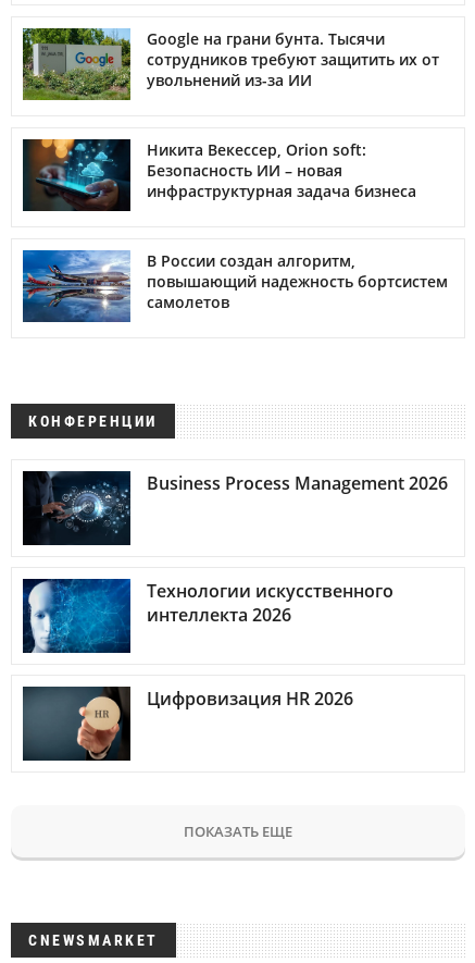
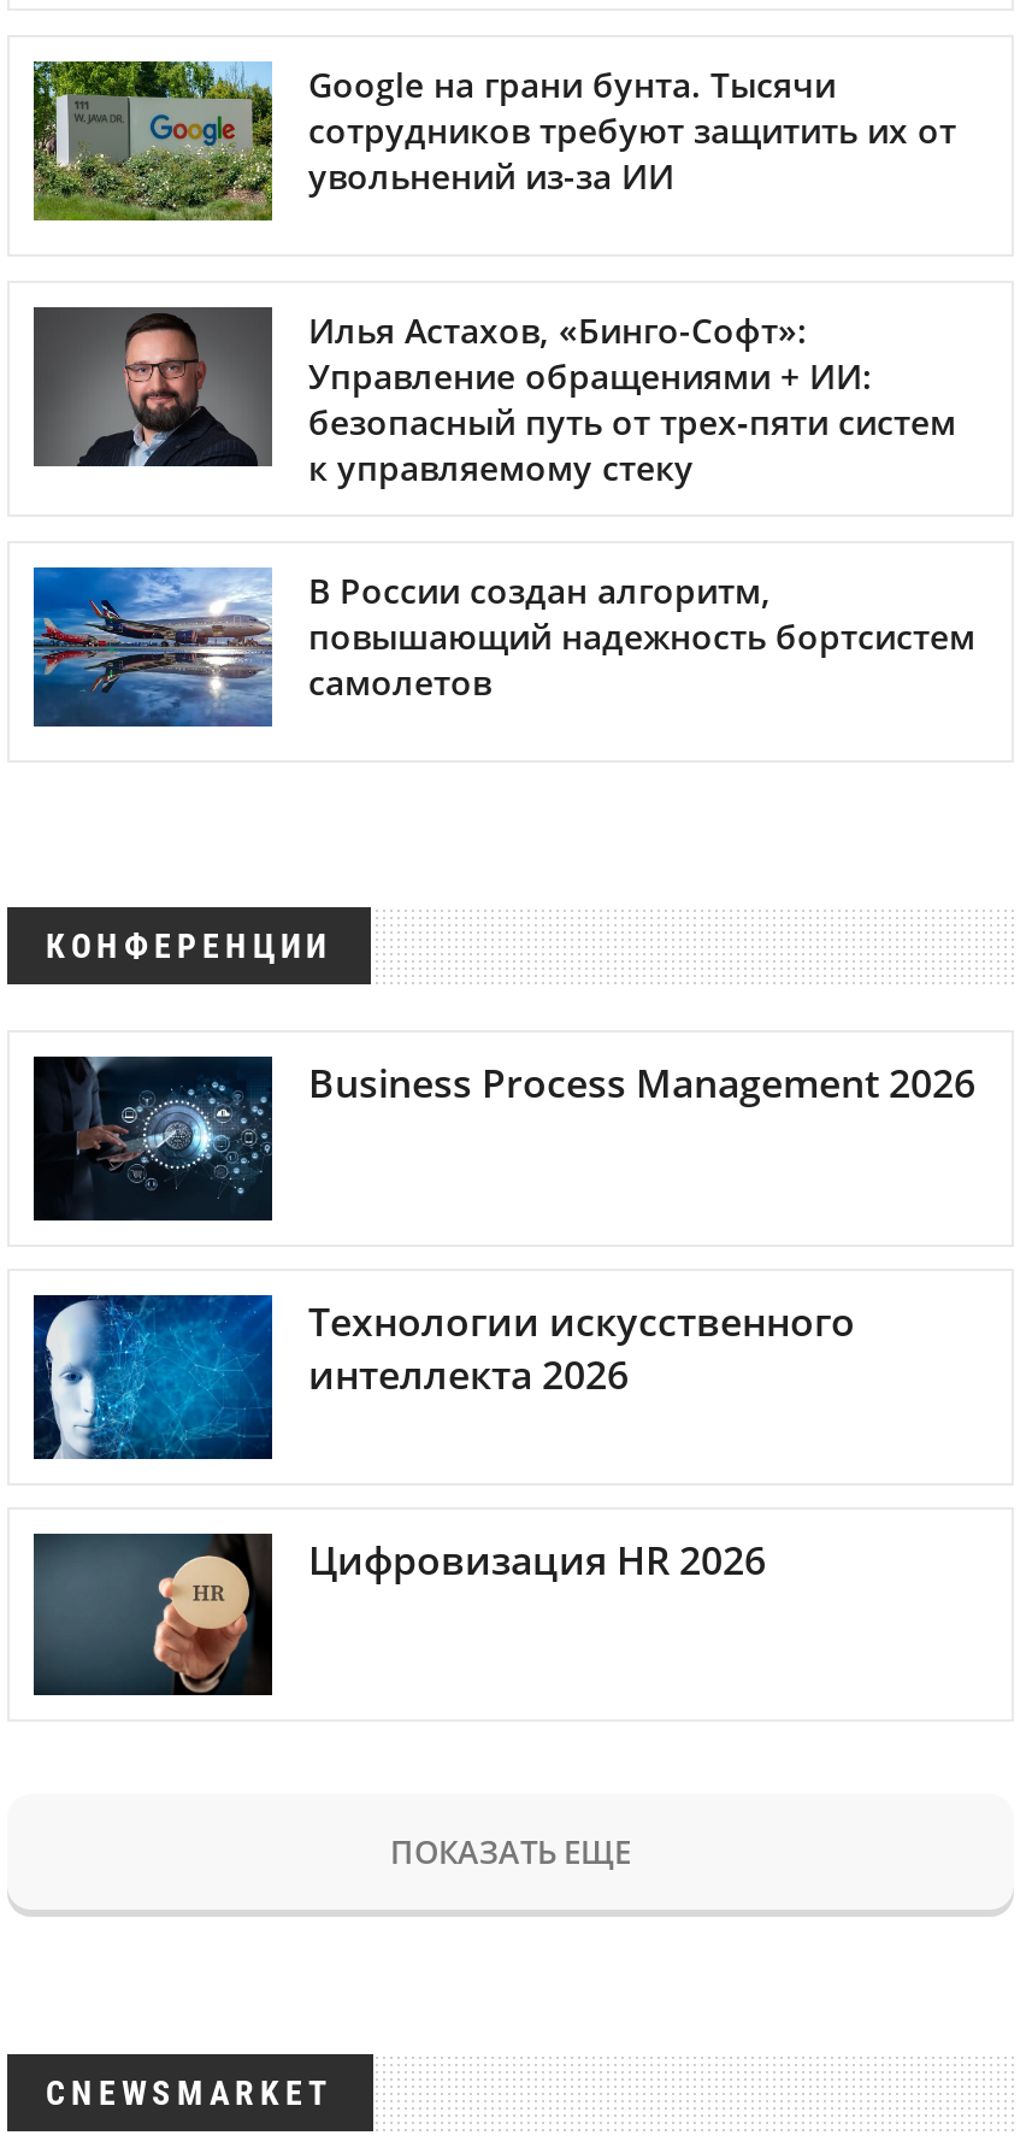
- [image]
- Никита Векессер, Orion soft:
- Безопасность ИИ – новая
- инфраструктурная задача бизнеса
+ [image]
+ Илья Астахов, «Бинго-Софт»:
+ Управление обращениями + ИИ:
+ безопасный путь от трех‑пяти систем
+ к управляемому стеку
